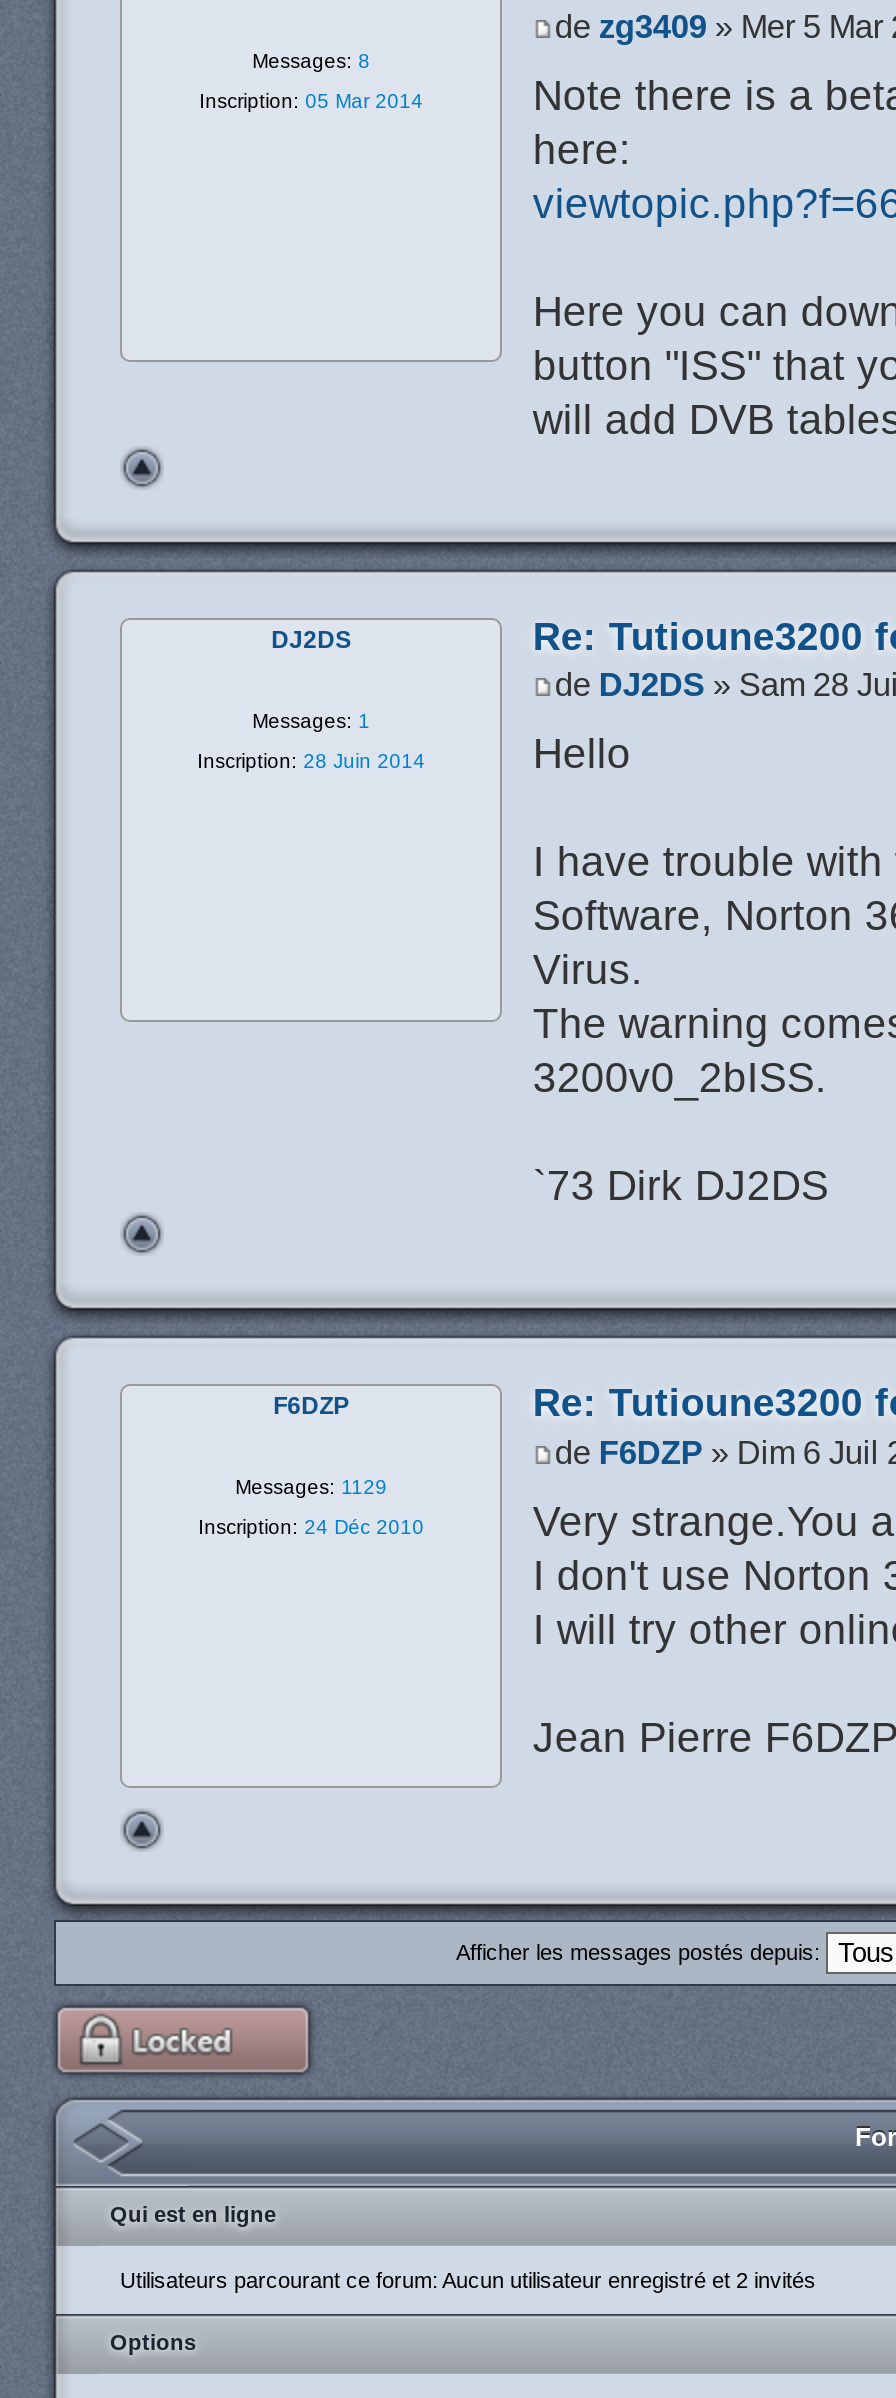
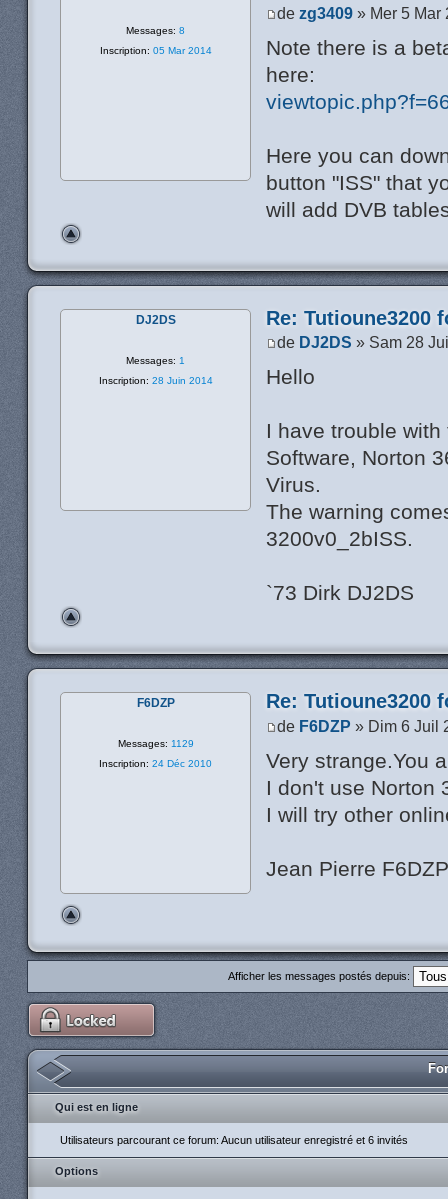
- Utilisateurs parcourant ce forum: Aucun utilisateur enregistré et 2 invités
+ Utilisateurs parcourant ce forum: Aucun utilisateur enregistré et 6 invités
